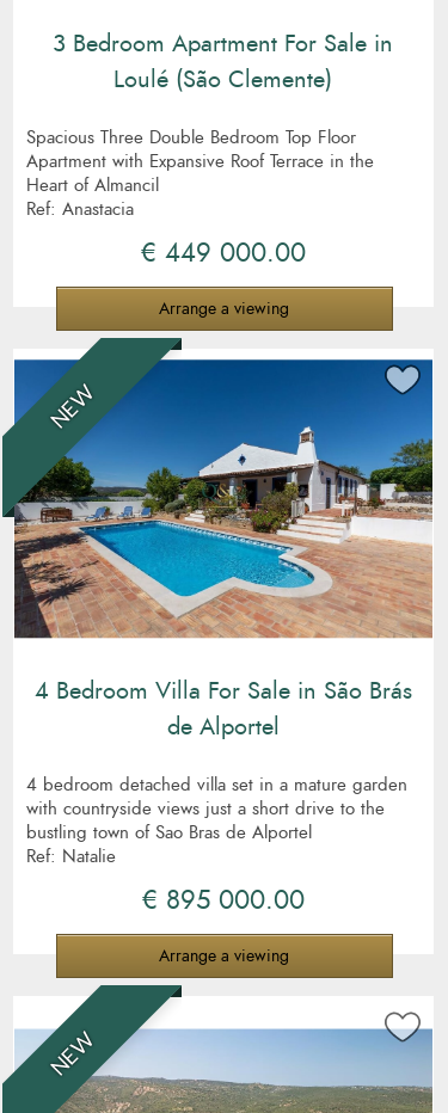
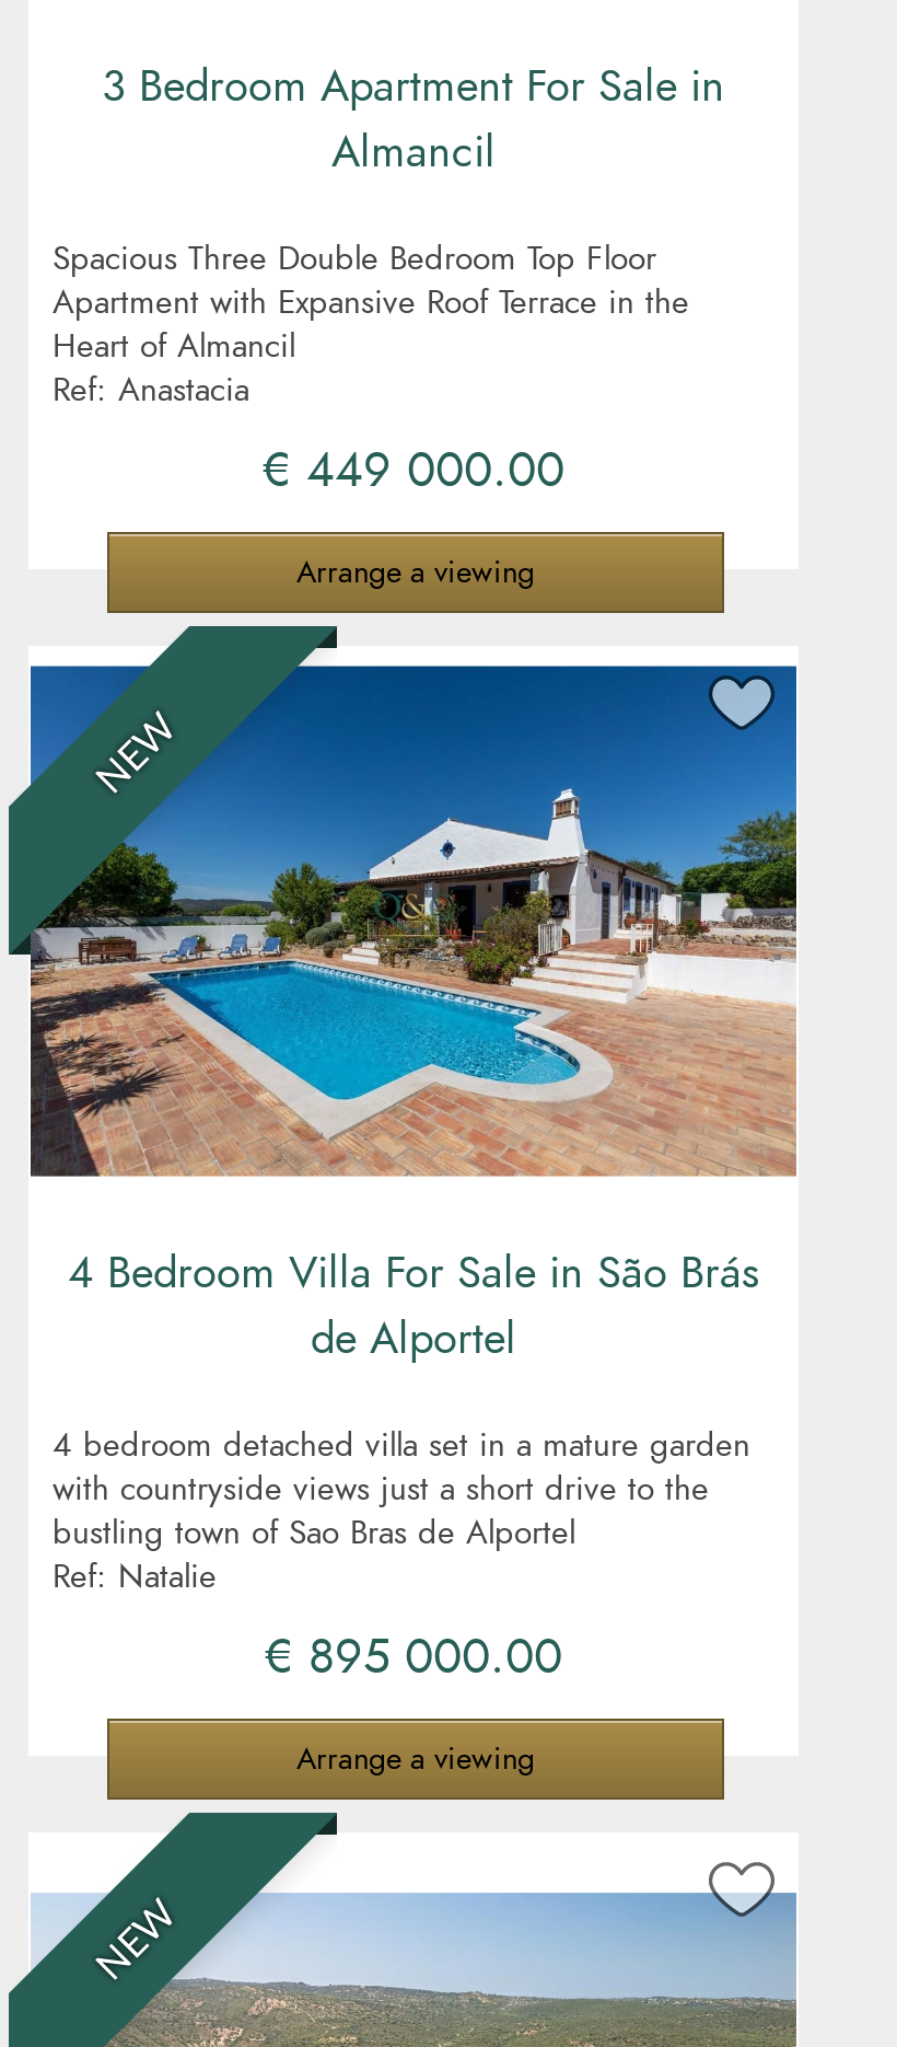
- Loulé (São Clemente)
+ Almancil
